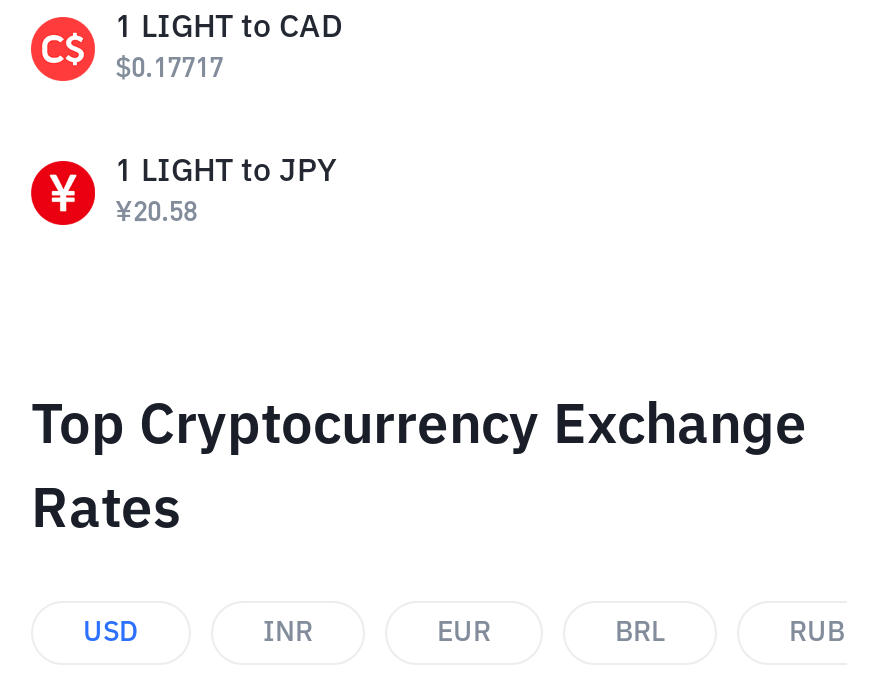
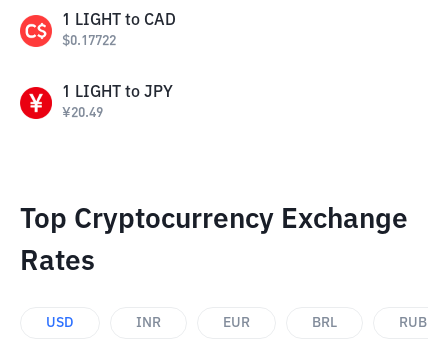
- $0.17717
+ $0.17722

- ¥20.58
+ ¥20.49
